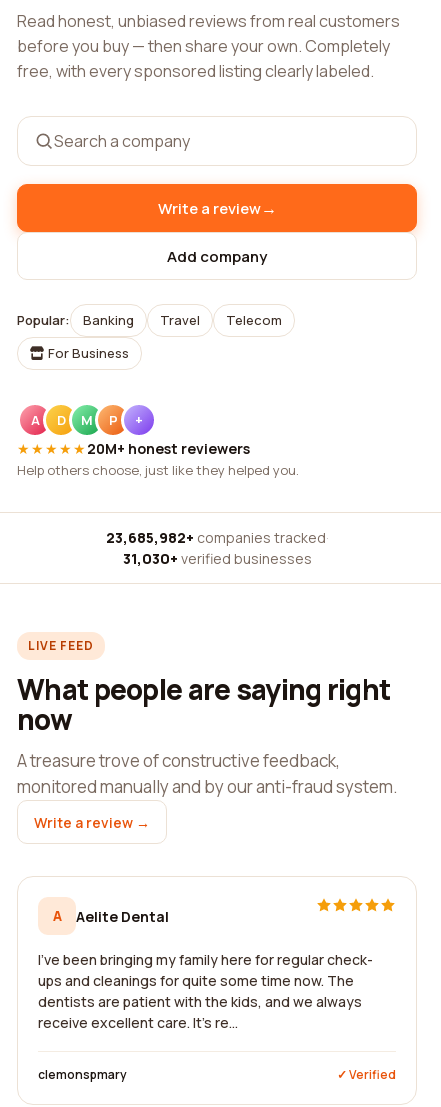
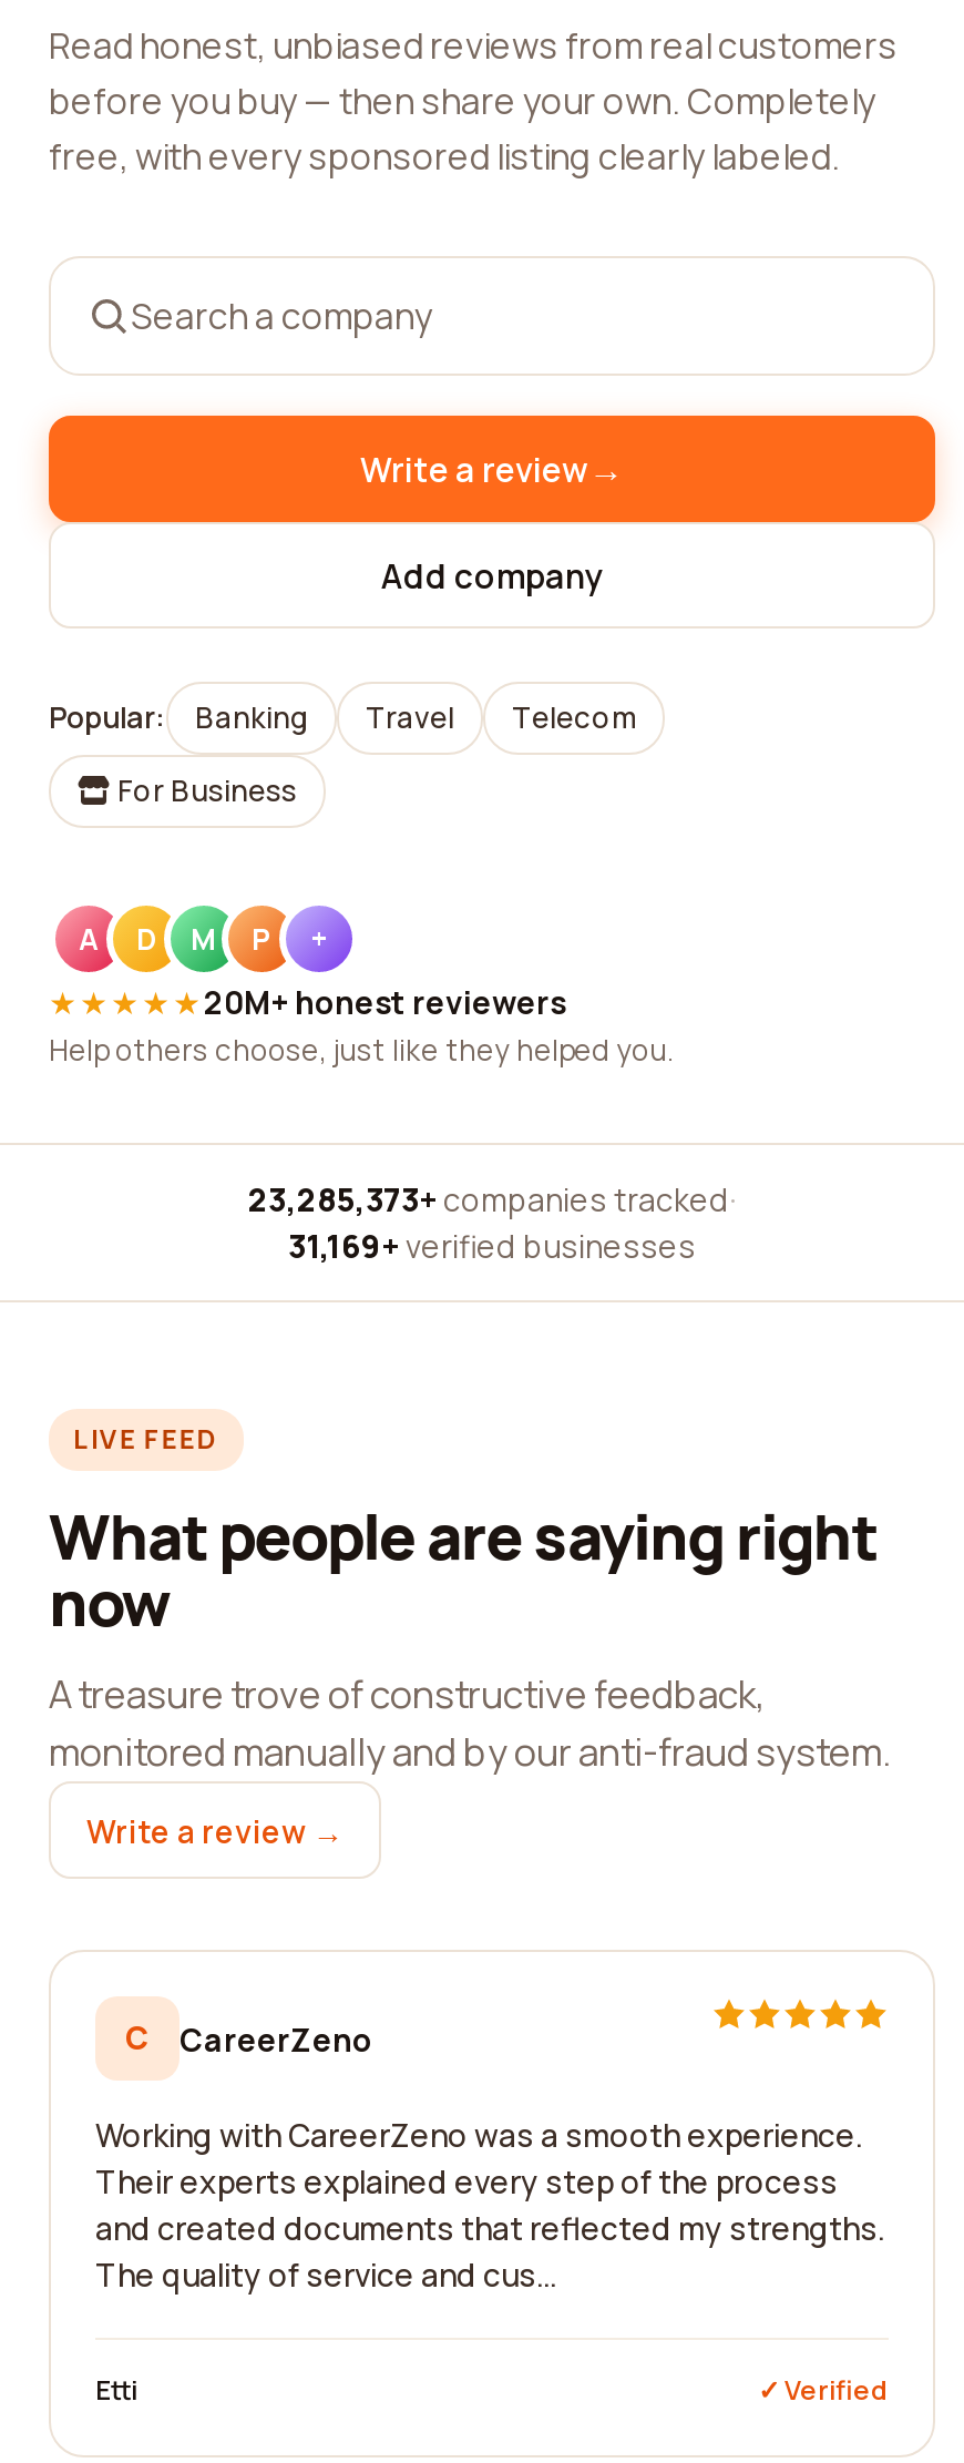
- 23,685,982+ companies tracked ·
+ 23,285,373+ companies tracked ·

- 31,030+ verified businesses
+ 31,169+ verified businesses

- A
- Aelite Dental
+ C
+ CareerZeno

- I've been bringing my family here for regular check-
- ups and cleanings for quite some time now. The
- dentists are patient with the kids, and we always
- receive excellent care. It's re...
+ Working with CareerZeno was a smooth experience.
+ Their experts explained every step of the process
+ and created documents that reflected my strengths.
+ The quality of service and cus...

- clemonspmary
+ Etti
